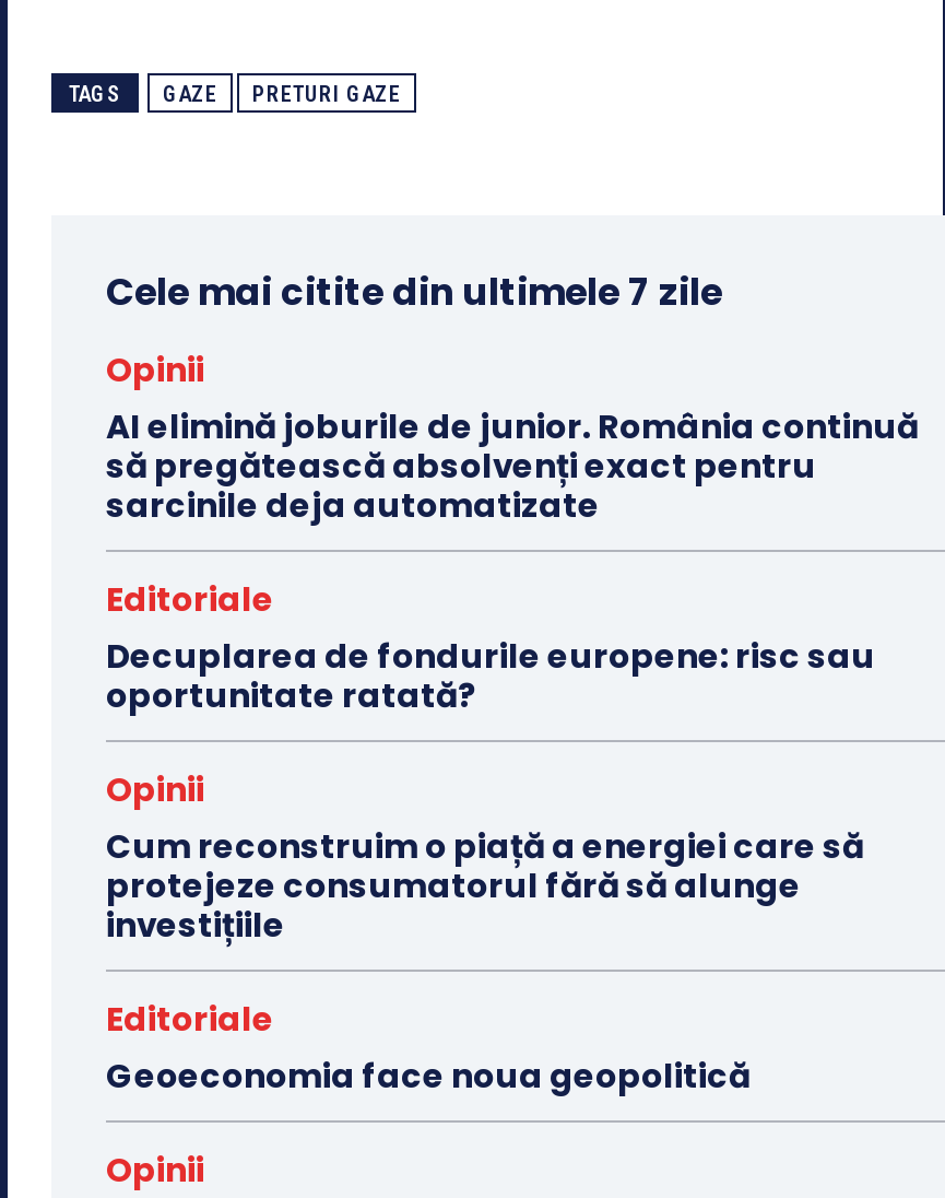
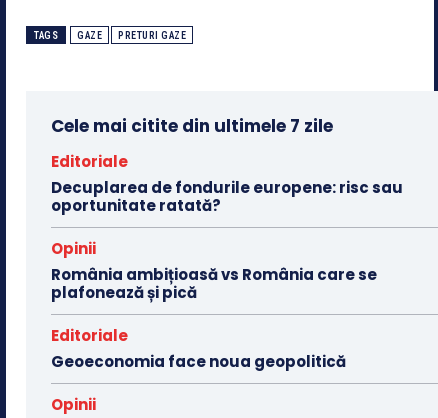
- Opinii
- AI elimină joburile de junior. România continuă
- să pregătească absolvenți exact pentru
- sarcinile deja automatizate

- Cum reconstruim o piață a energiei care să
- protejeze consumatorul fără să alunge
- investițiile
+ România ambițioasă vs România care se
+ plafonează și pică
